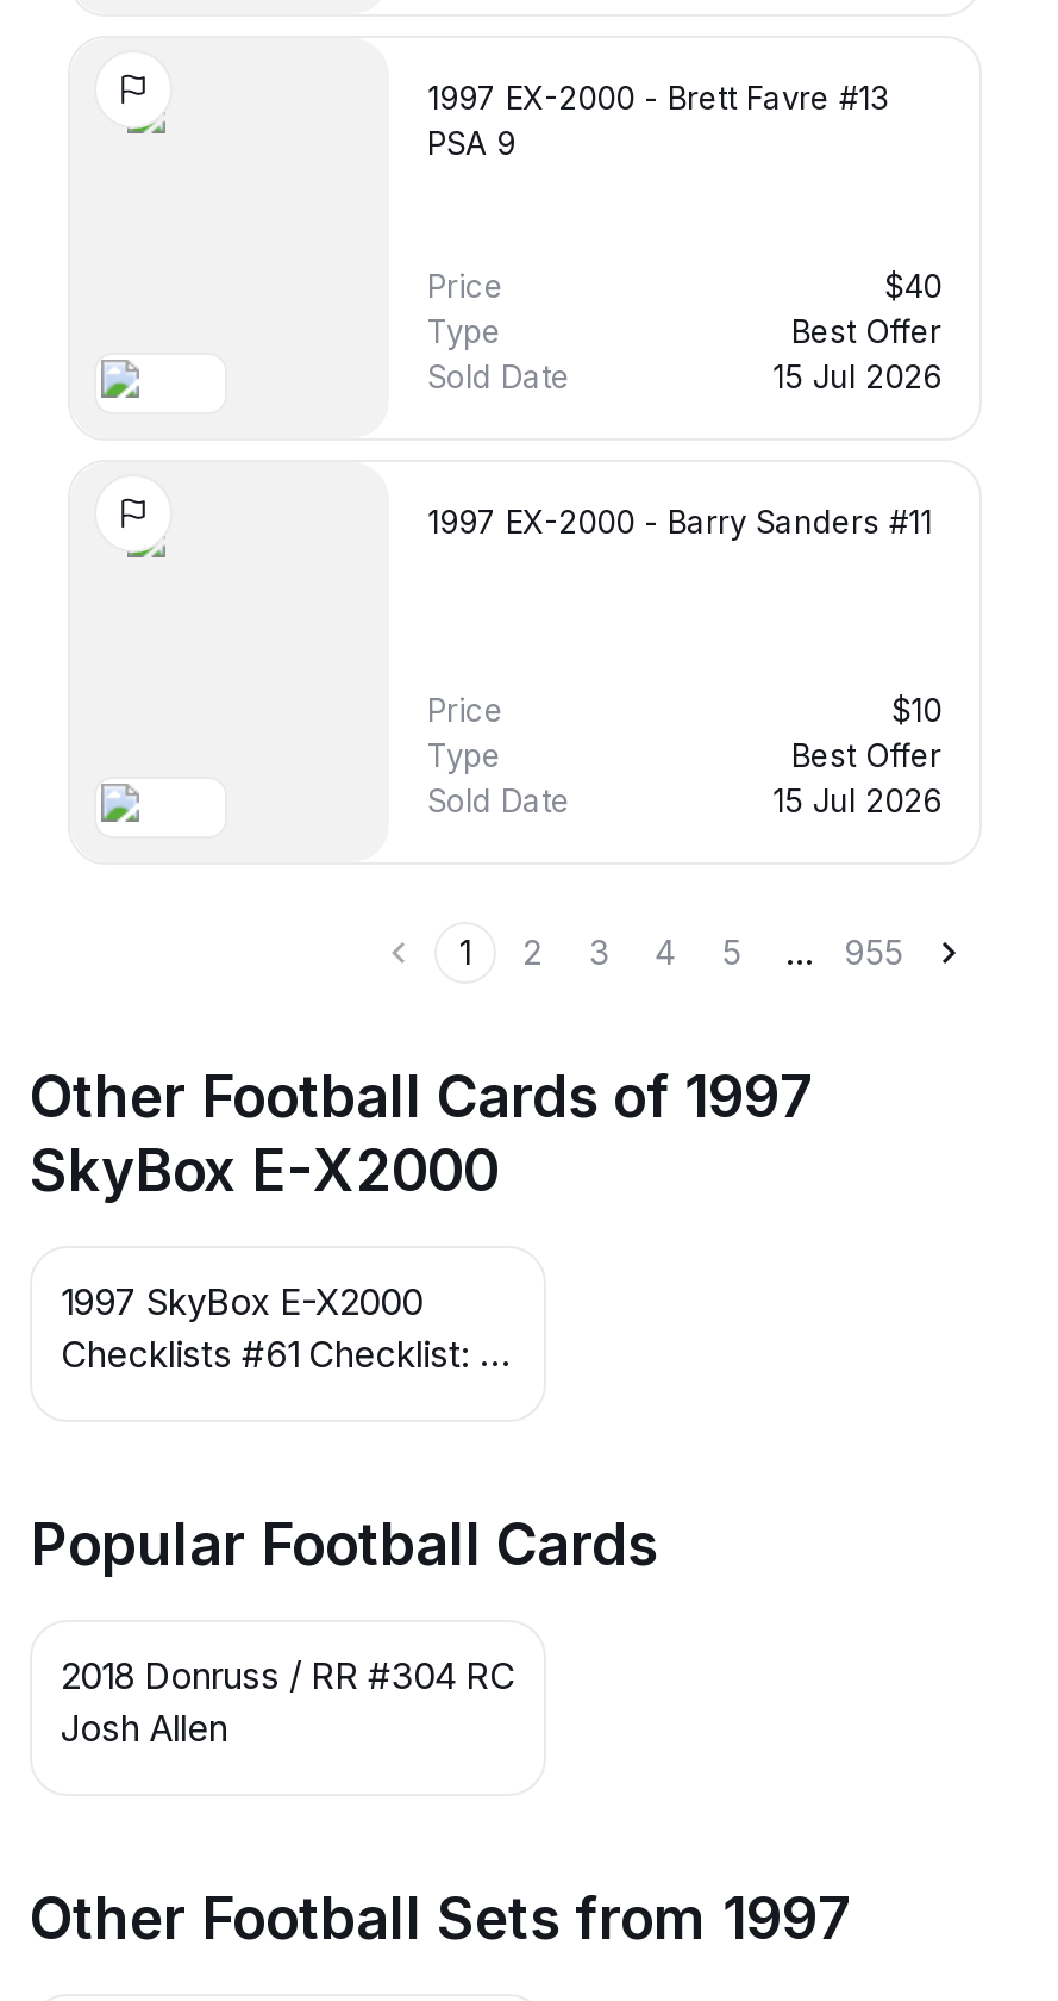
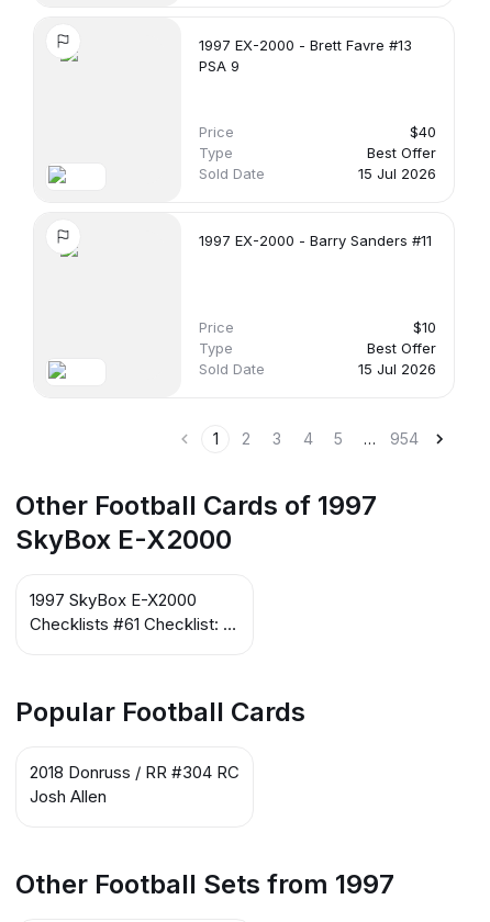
- 955
+ 954
